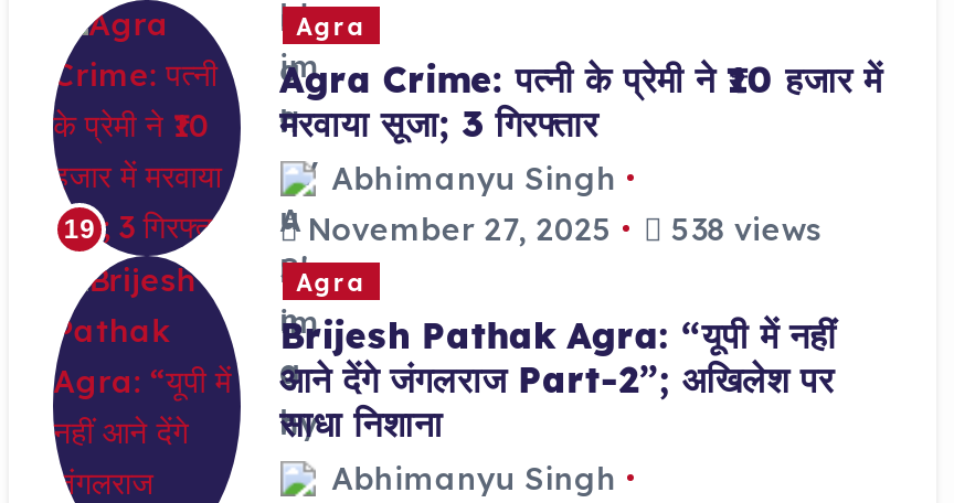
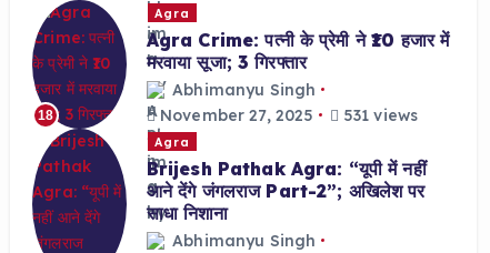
- 19
+ 18

- November 27, 2025 538 views
+ November 27, 2025 531 views
